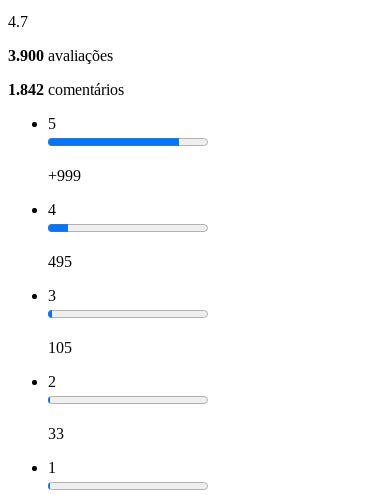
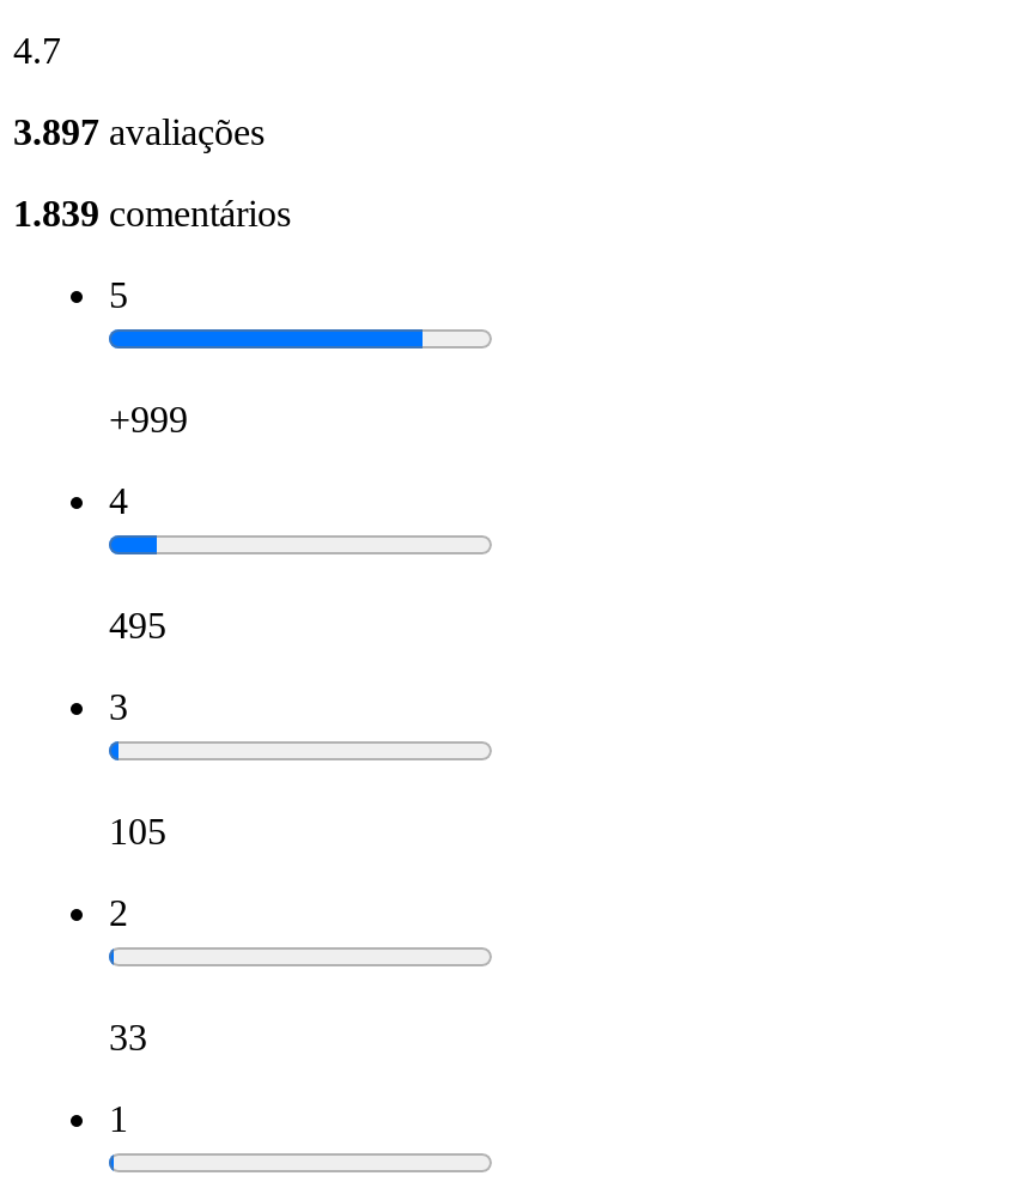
- 3.900 avaliações
+ 3.897 avaliações

- 1.842 comentários
+ 1.839 comentários
